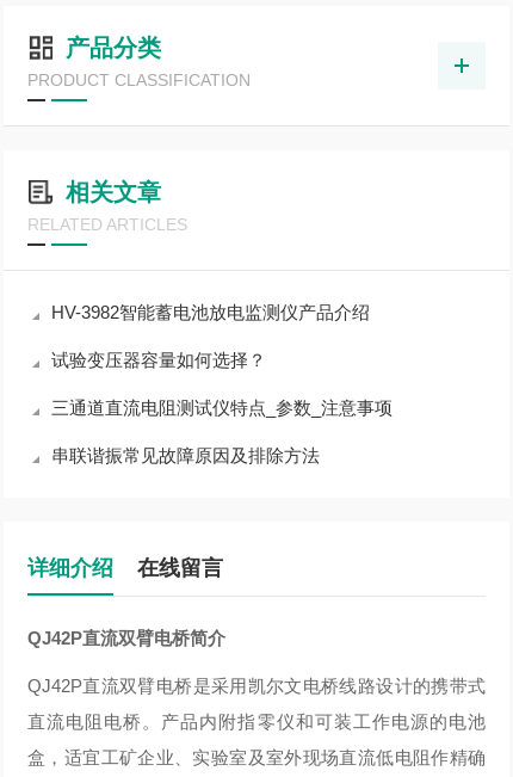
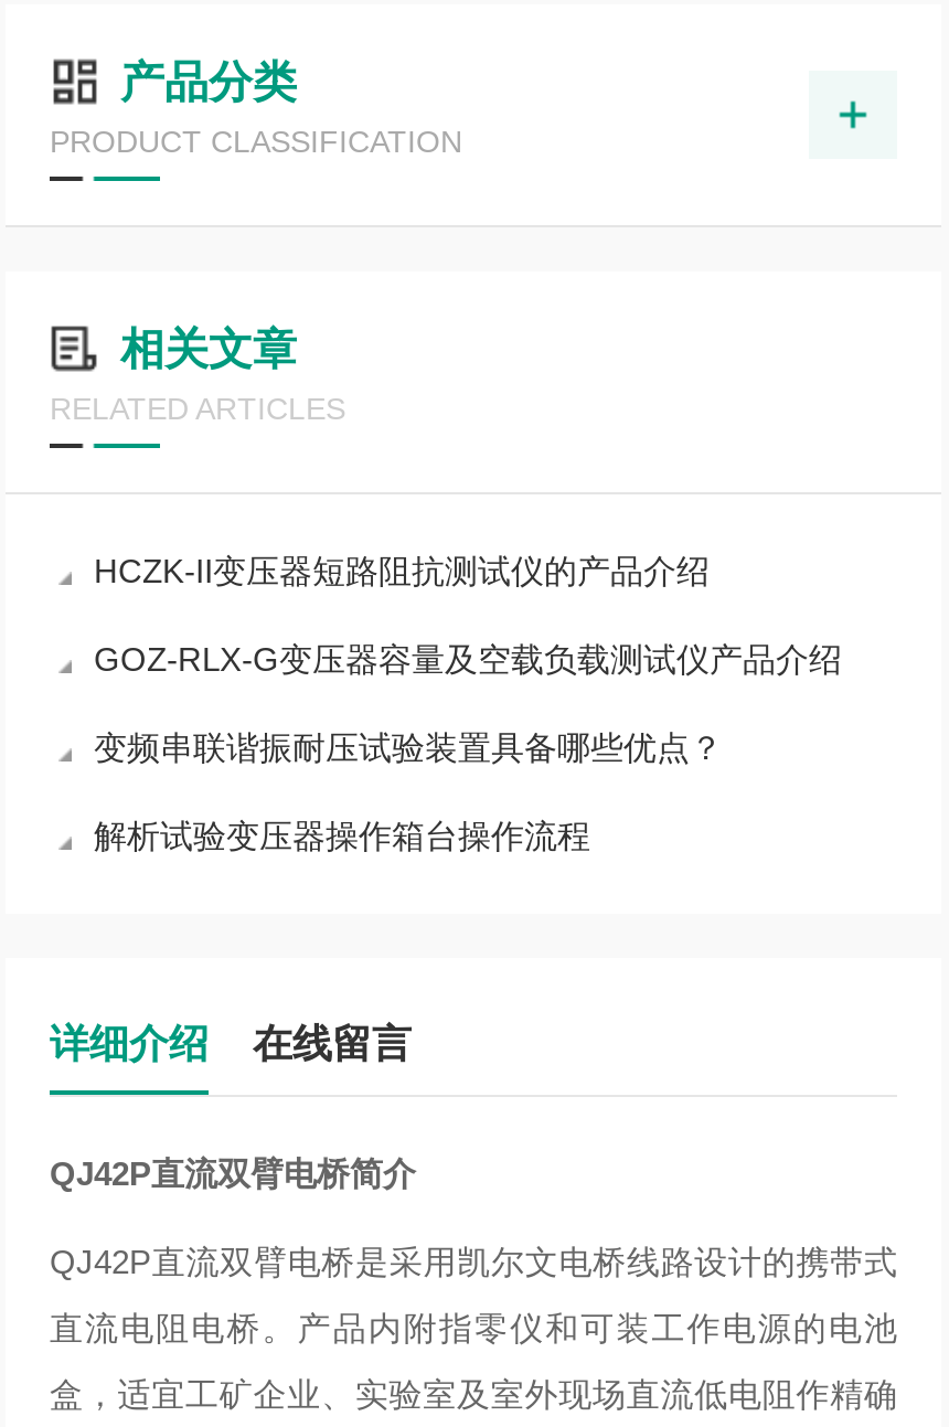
- HV-3982智能蓄电池放电监测仪产品介绍
+ HCZK-II变压器短路阻抗测试仪的产品介绍

- 试验变压器容量如何选择？
+ GOZ-RLX-G变压器容量及空载负载测试仪产品介绍

- 三通道直流电阻测试仪特点_参数_注意事项
+ 变频串联谐振耐压试验装置具备哪些优点？

- 串联谐振常见故障原因及排除方法
+ 解析试验变压器操作箱台操作流程
